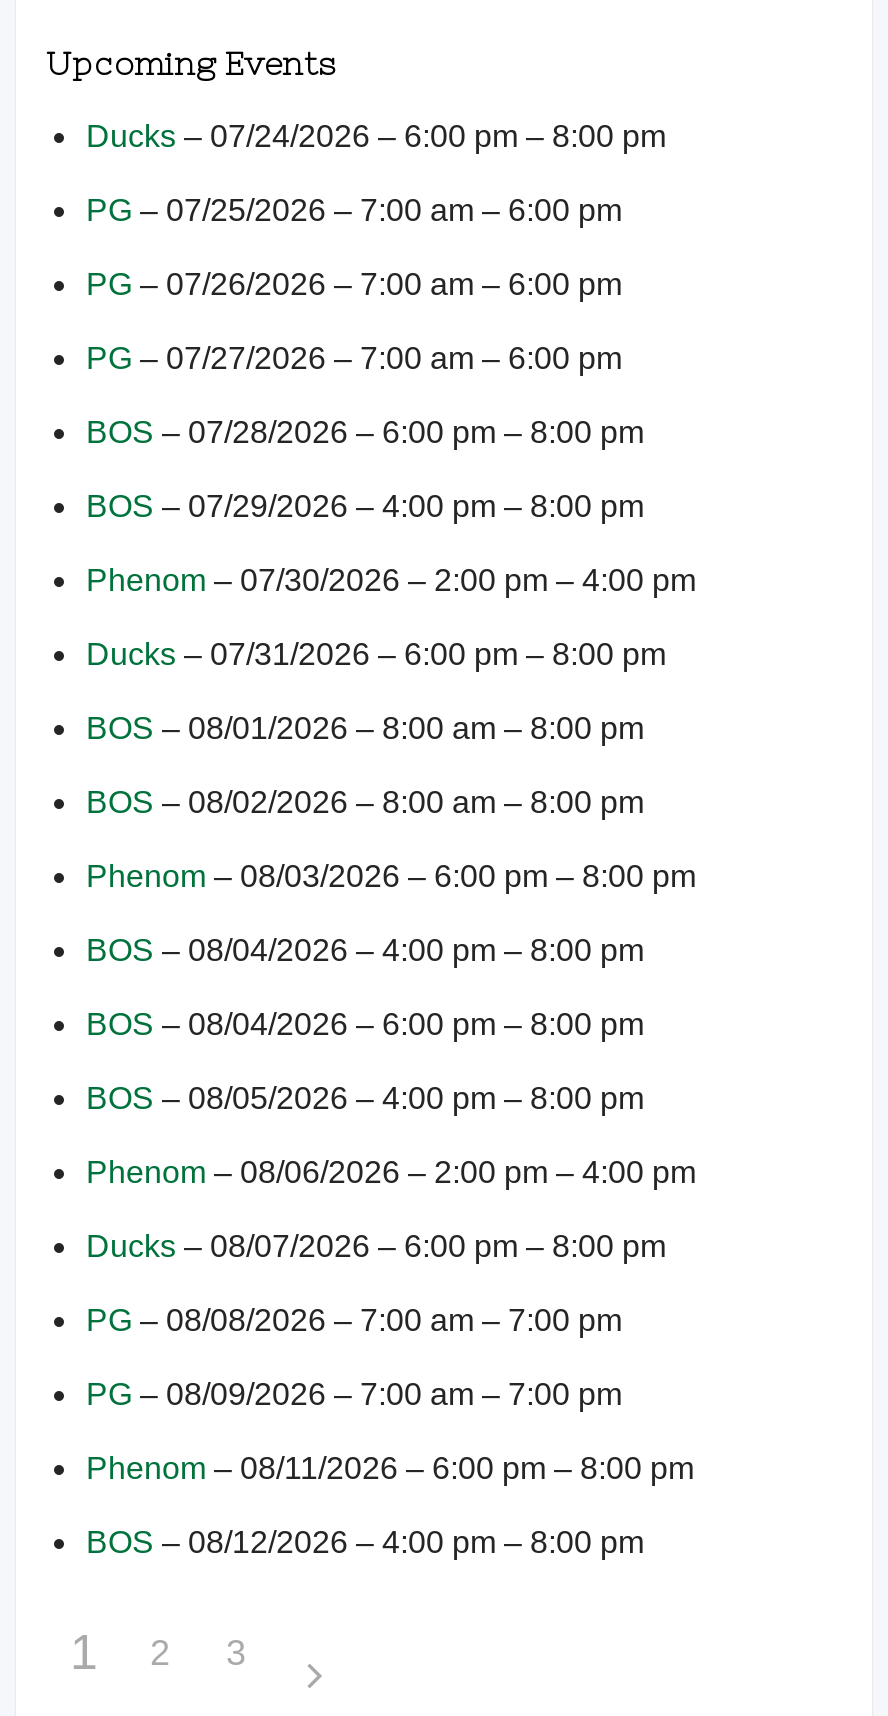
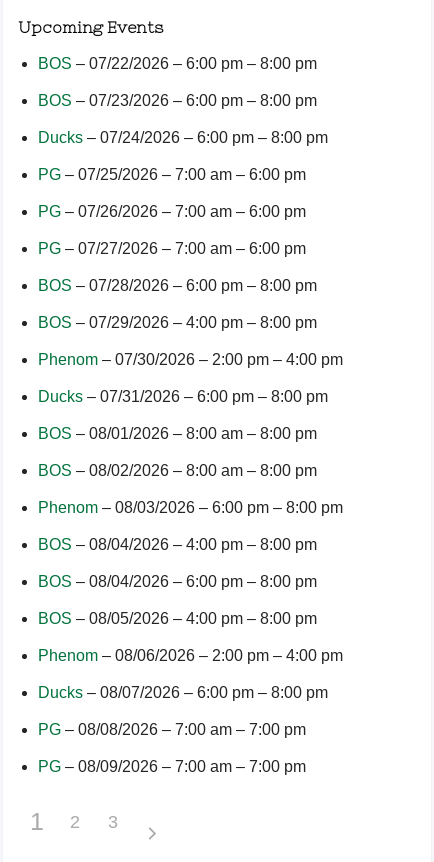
+ BOS – 07/22/2026 – 6:00 pm – 8:00 pm
+ BOS – 07/23/2026 – 6:00 pm – 8:00 pm

moved down: Ducks – 07/24/2026 – 6:00 pm – 8:00 pm | PG – 07/25/2026 – 7:00 am – 6:00 pm | PG – 07/26/2026 – 7:00 am – 6:00 pm | ... | PG – 08/08/2026 – 7:00 am – 7:00 pm | PG – 08/09/2026 – 7:00 am – 7:00 pm

- Phenom – 08/11/2026 – 6:00 pm – 8:00 pm
- BOS – 08/12/2026 – 4:00 pm – 8:00 pm
